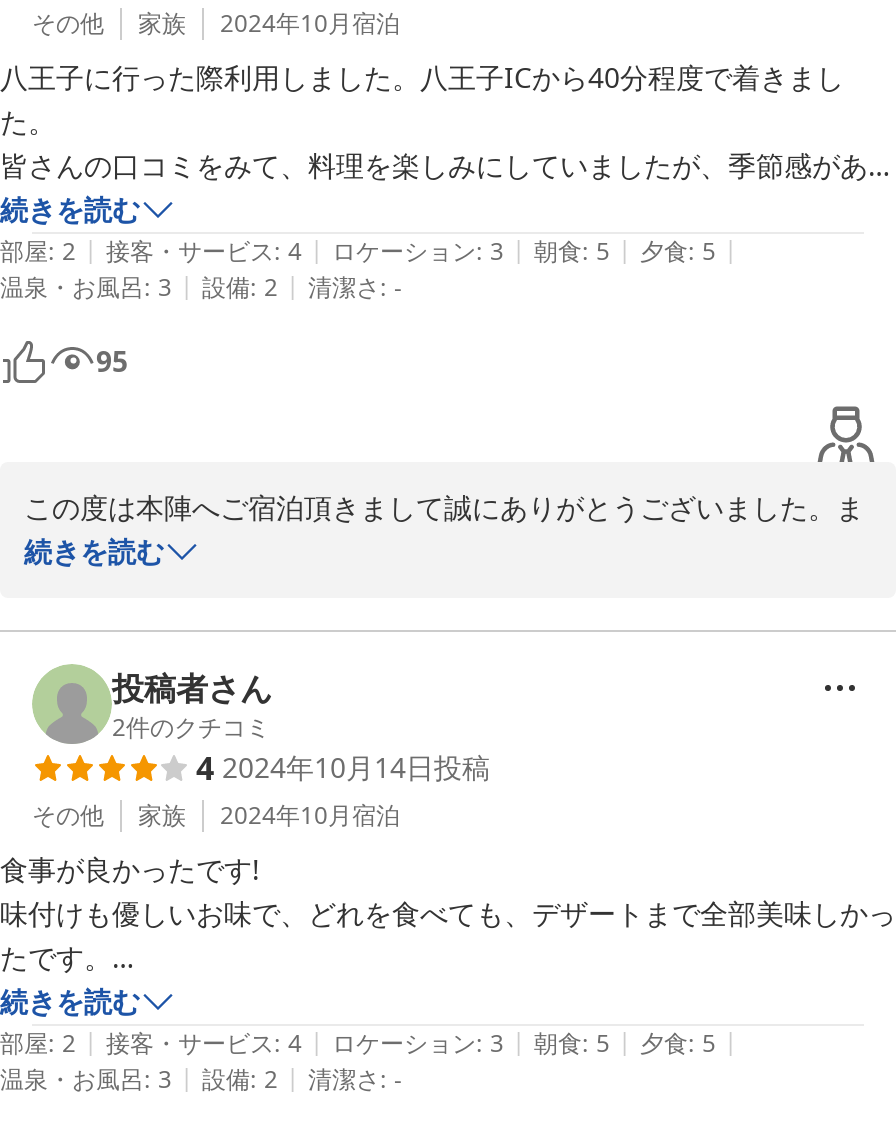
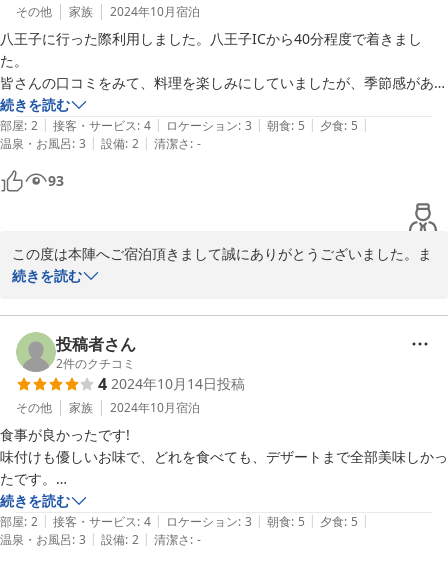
- 95
+ 93
